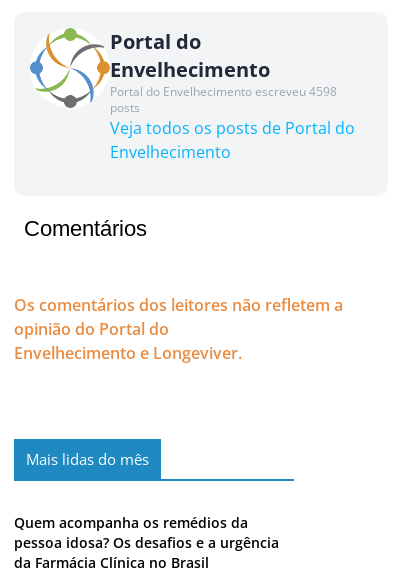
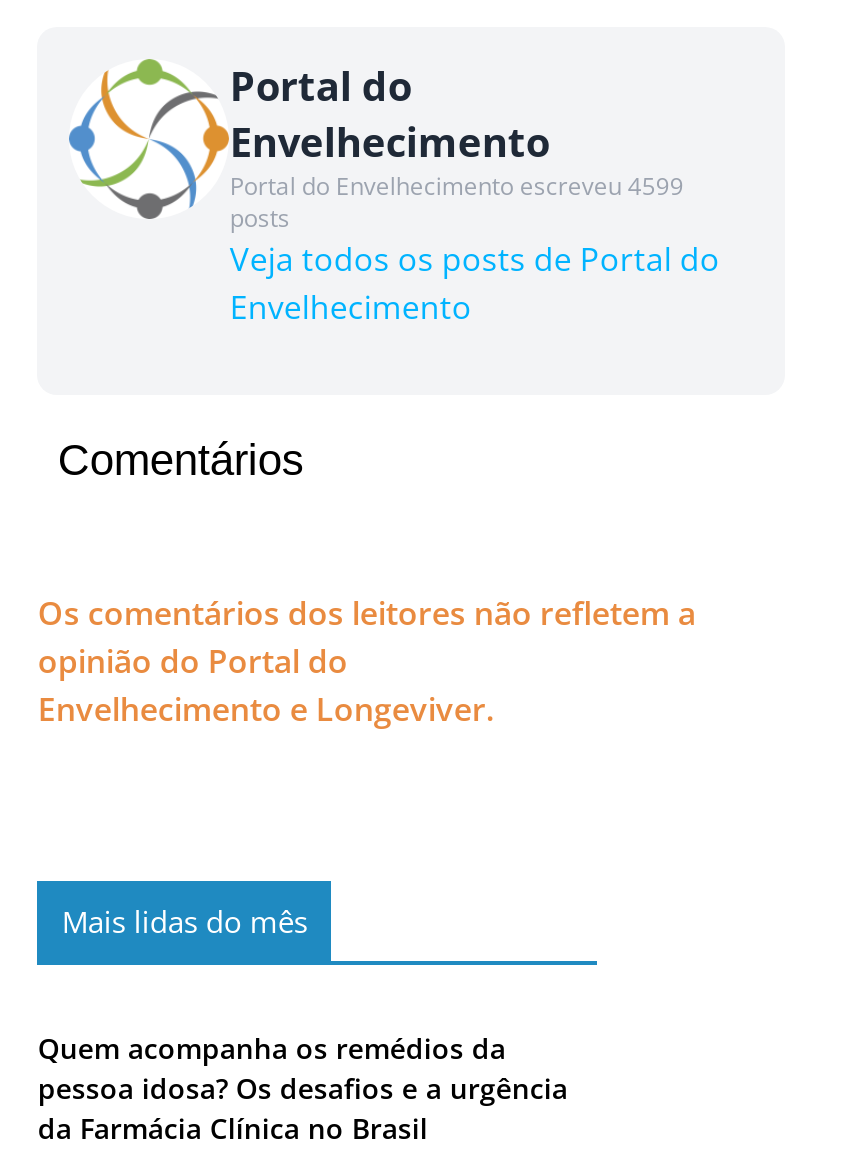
- Portal do Envelhecimento escreveu 4598
+ Portal do Envelhecimento escreveu 4599
